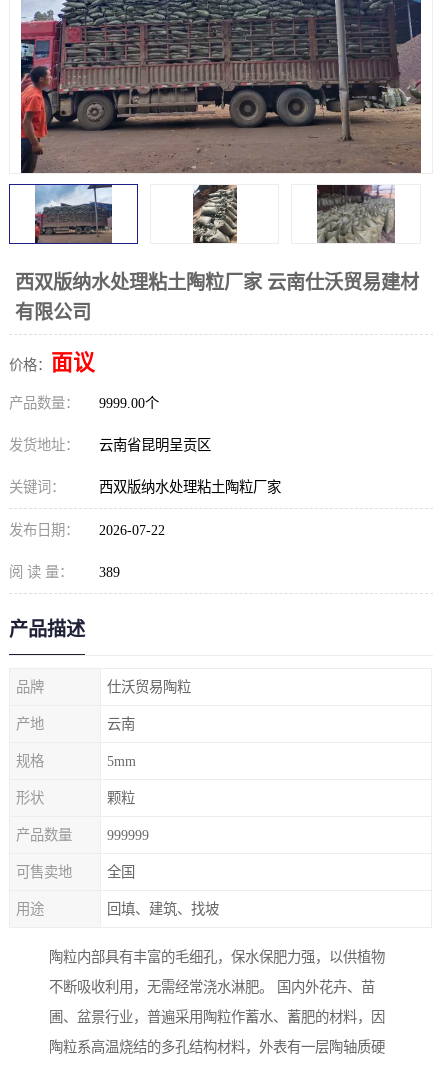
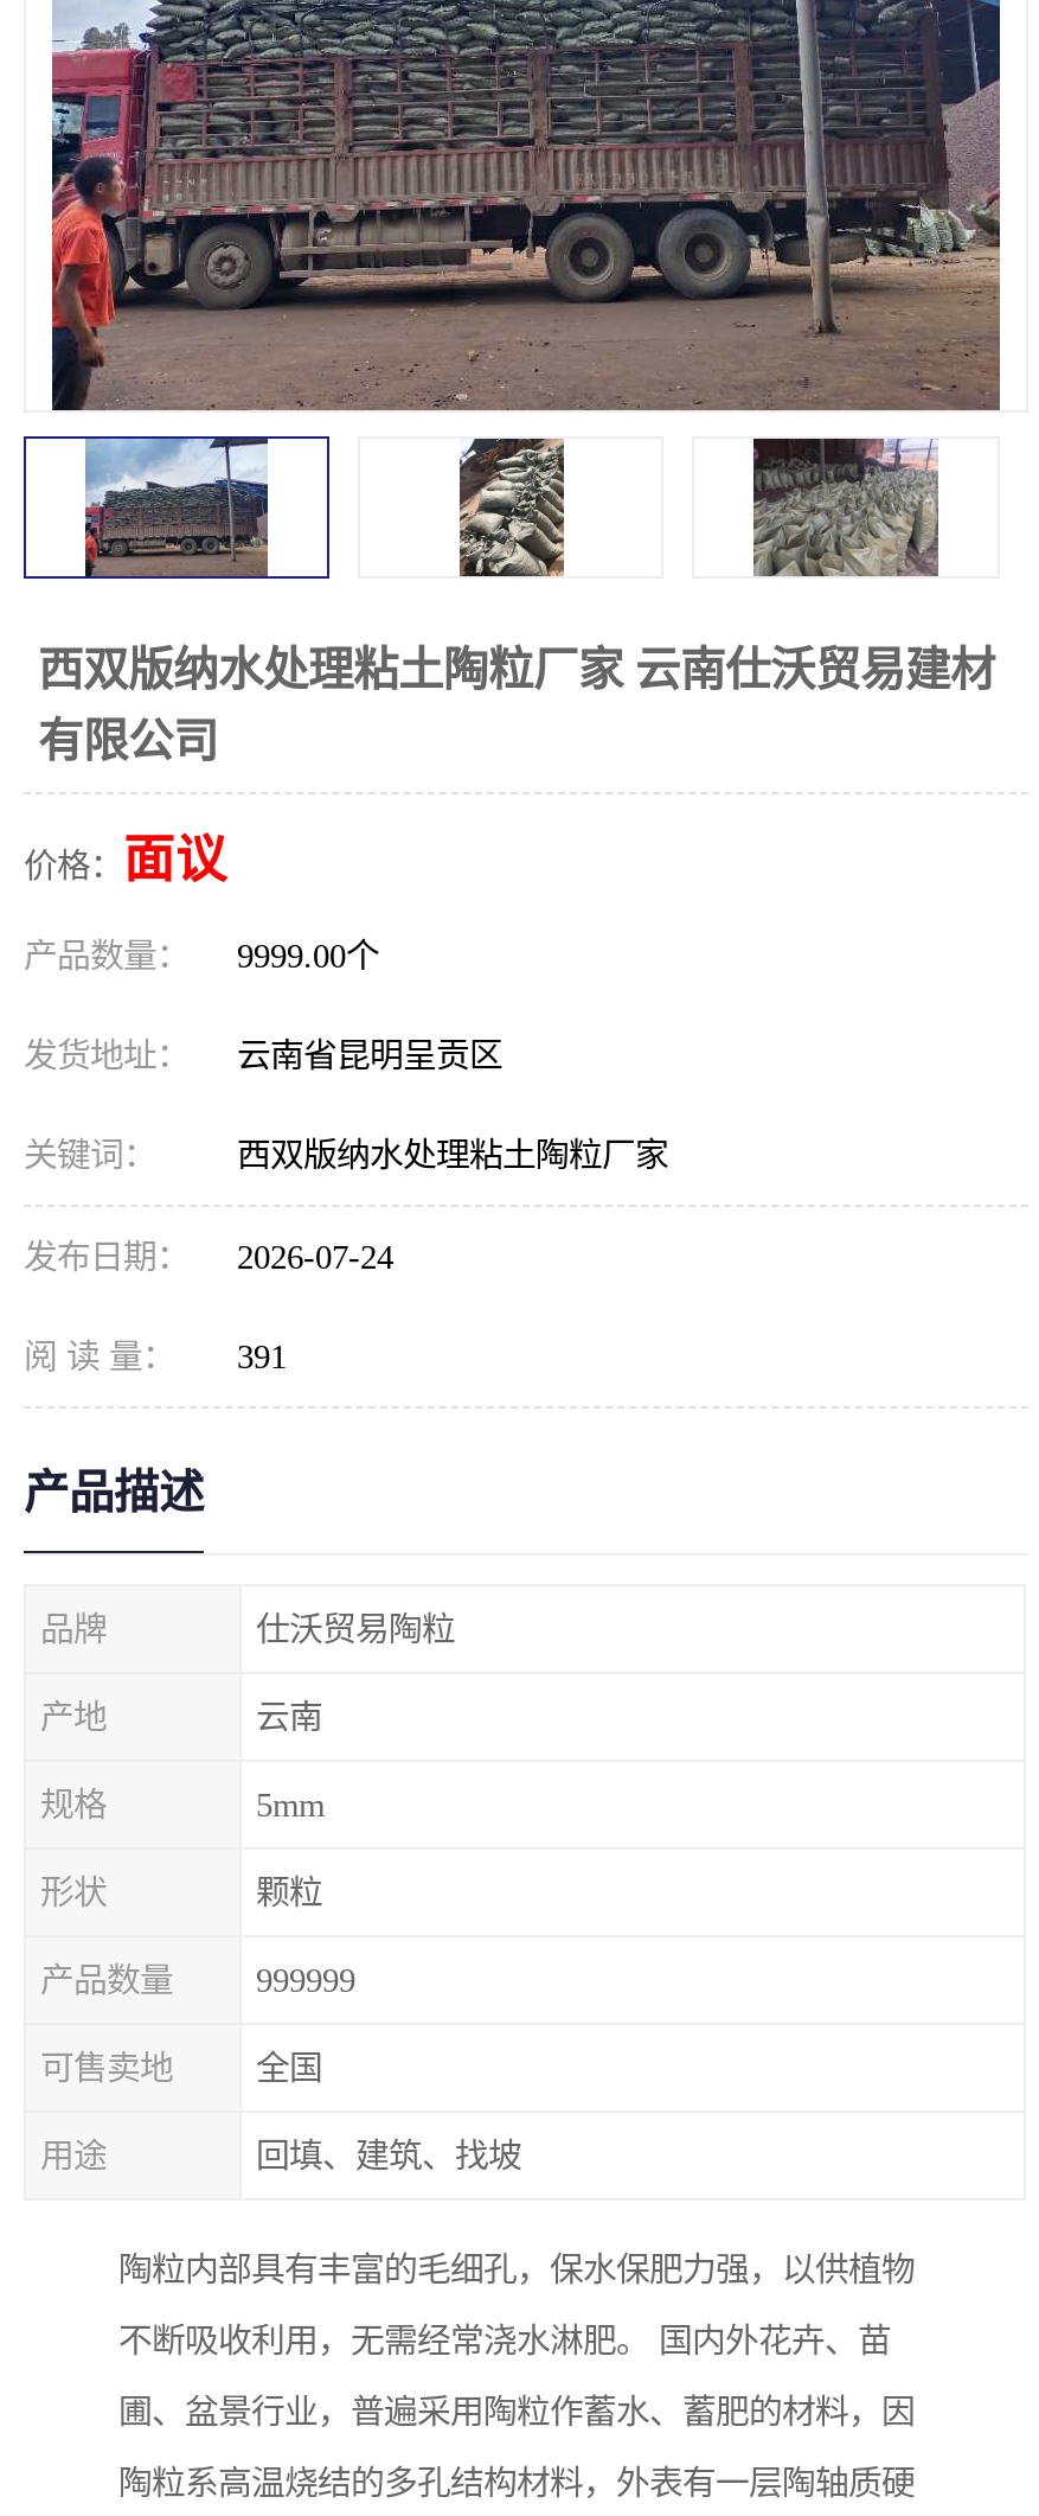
- 发布日期： 2026-07-22
+ 发布日期： 2026-07-24

- 阅 读 量： 389
+ 阅 读 量： 391
